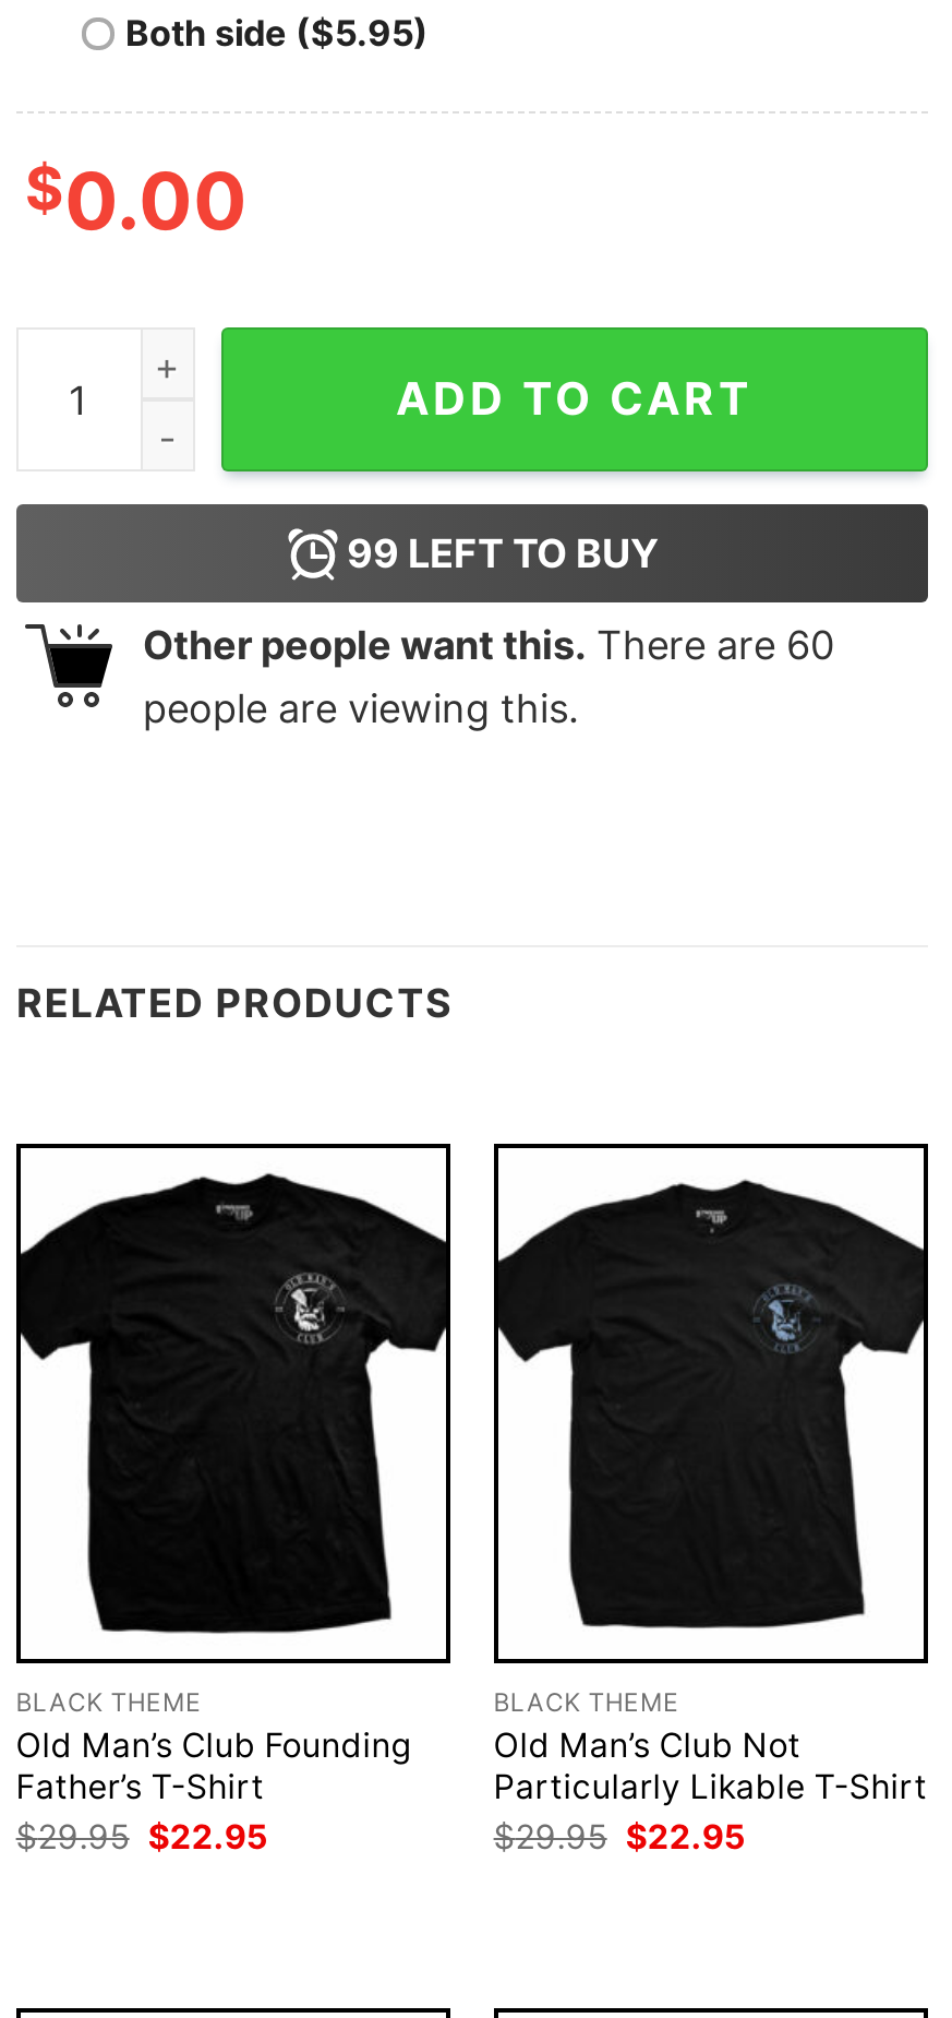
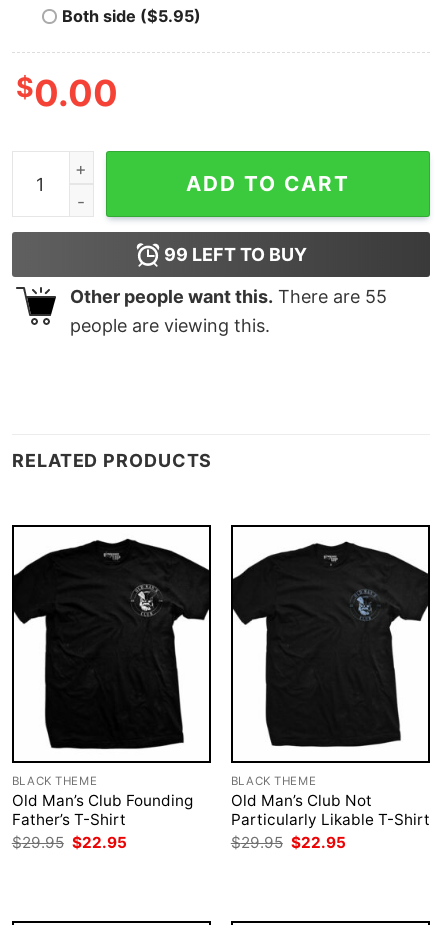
- Other people want this. There are 60
+ Other people want this. There are 55
